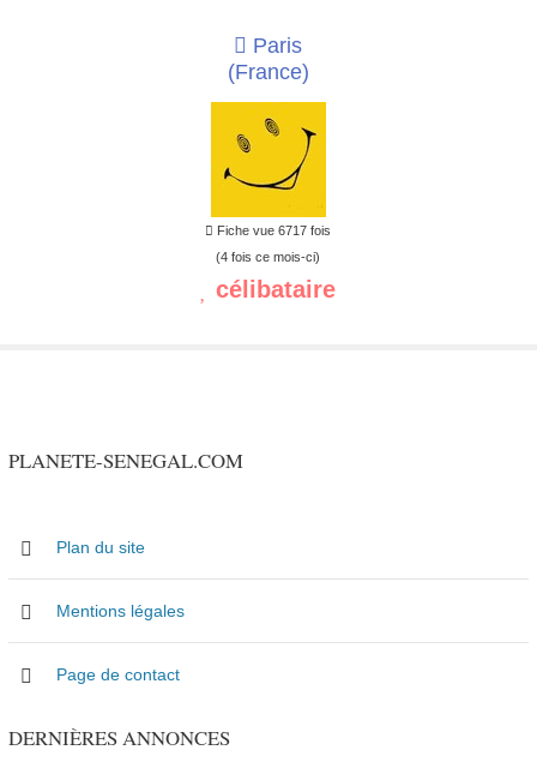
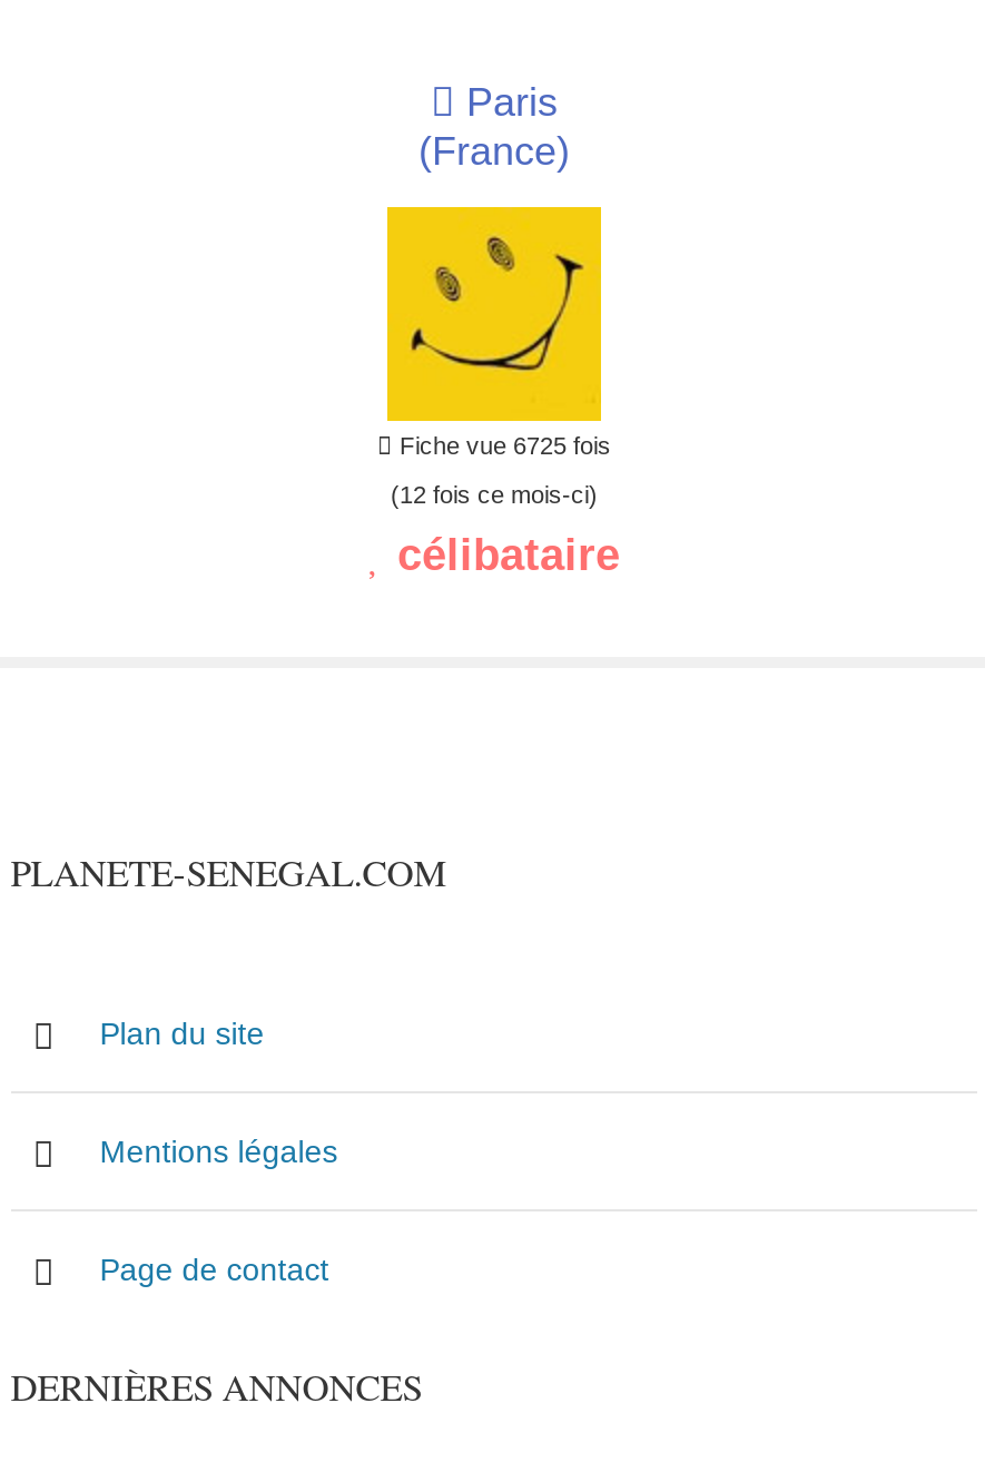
- Fiche vue 6717 fois
+ Fiche vue 6725 fois

- (4 fois ce mois-ci)
+ (12 fois ce mois-ci)
